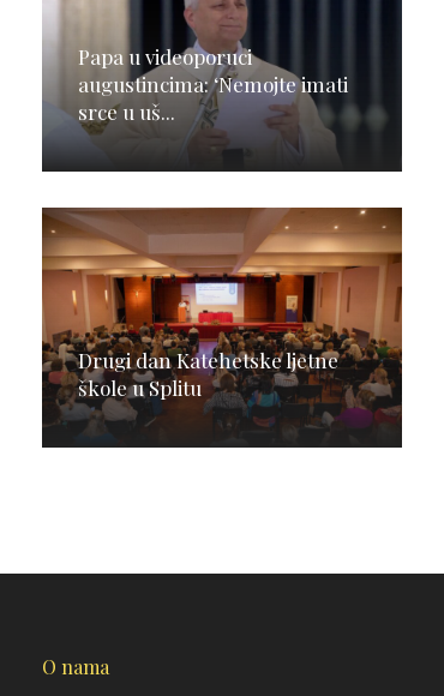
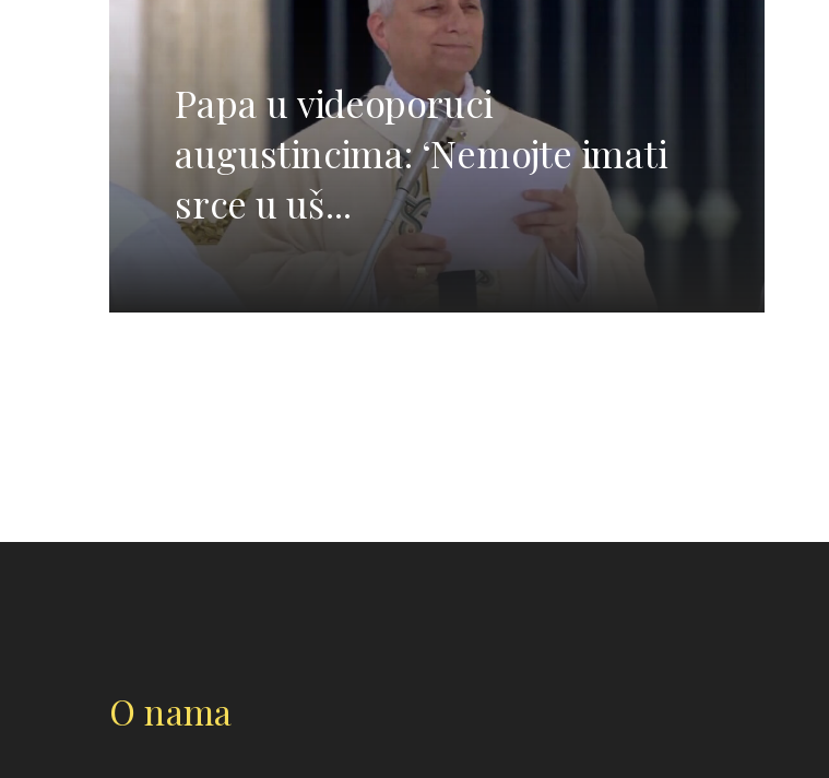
- [image]
- Drugi dan Katehetske ljetne
- škole u Splitu
